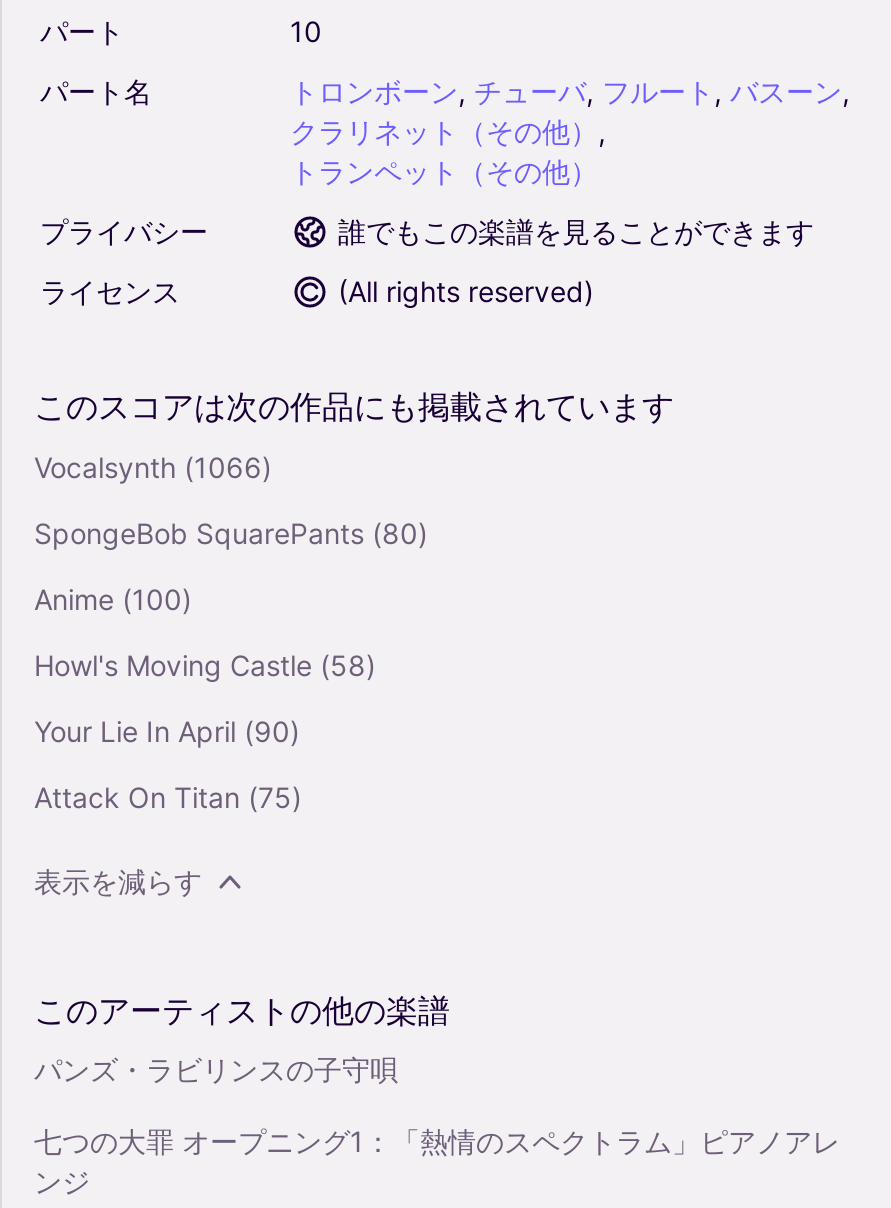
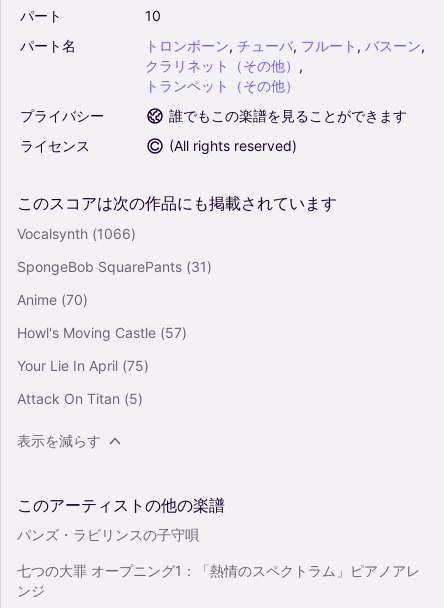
- SpongeBob SquarePants (80)
+ SpongeBob SquarePants (31)

- Anime (100)
+ Anime (70)

- Howl's Moving Castle (58)
+ Howl's Moving Castle (57)

- Your Lie In April (90)
+ Your Lie In April (75)

- Attack On Titan (75)
+ Attack On Titan (5)
